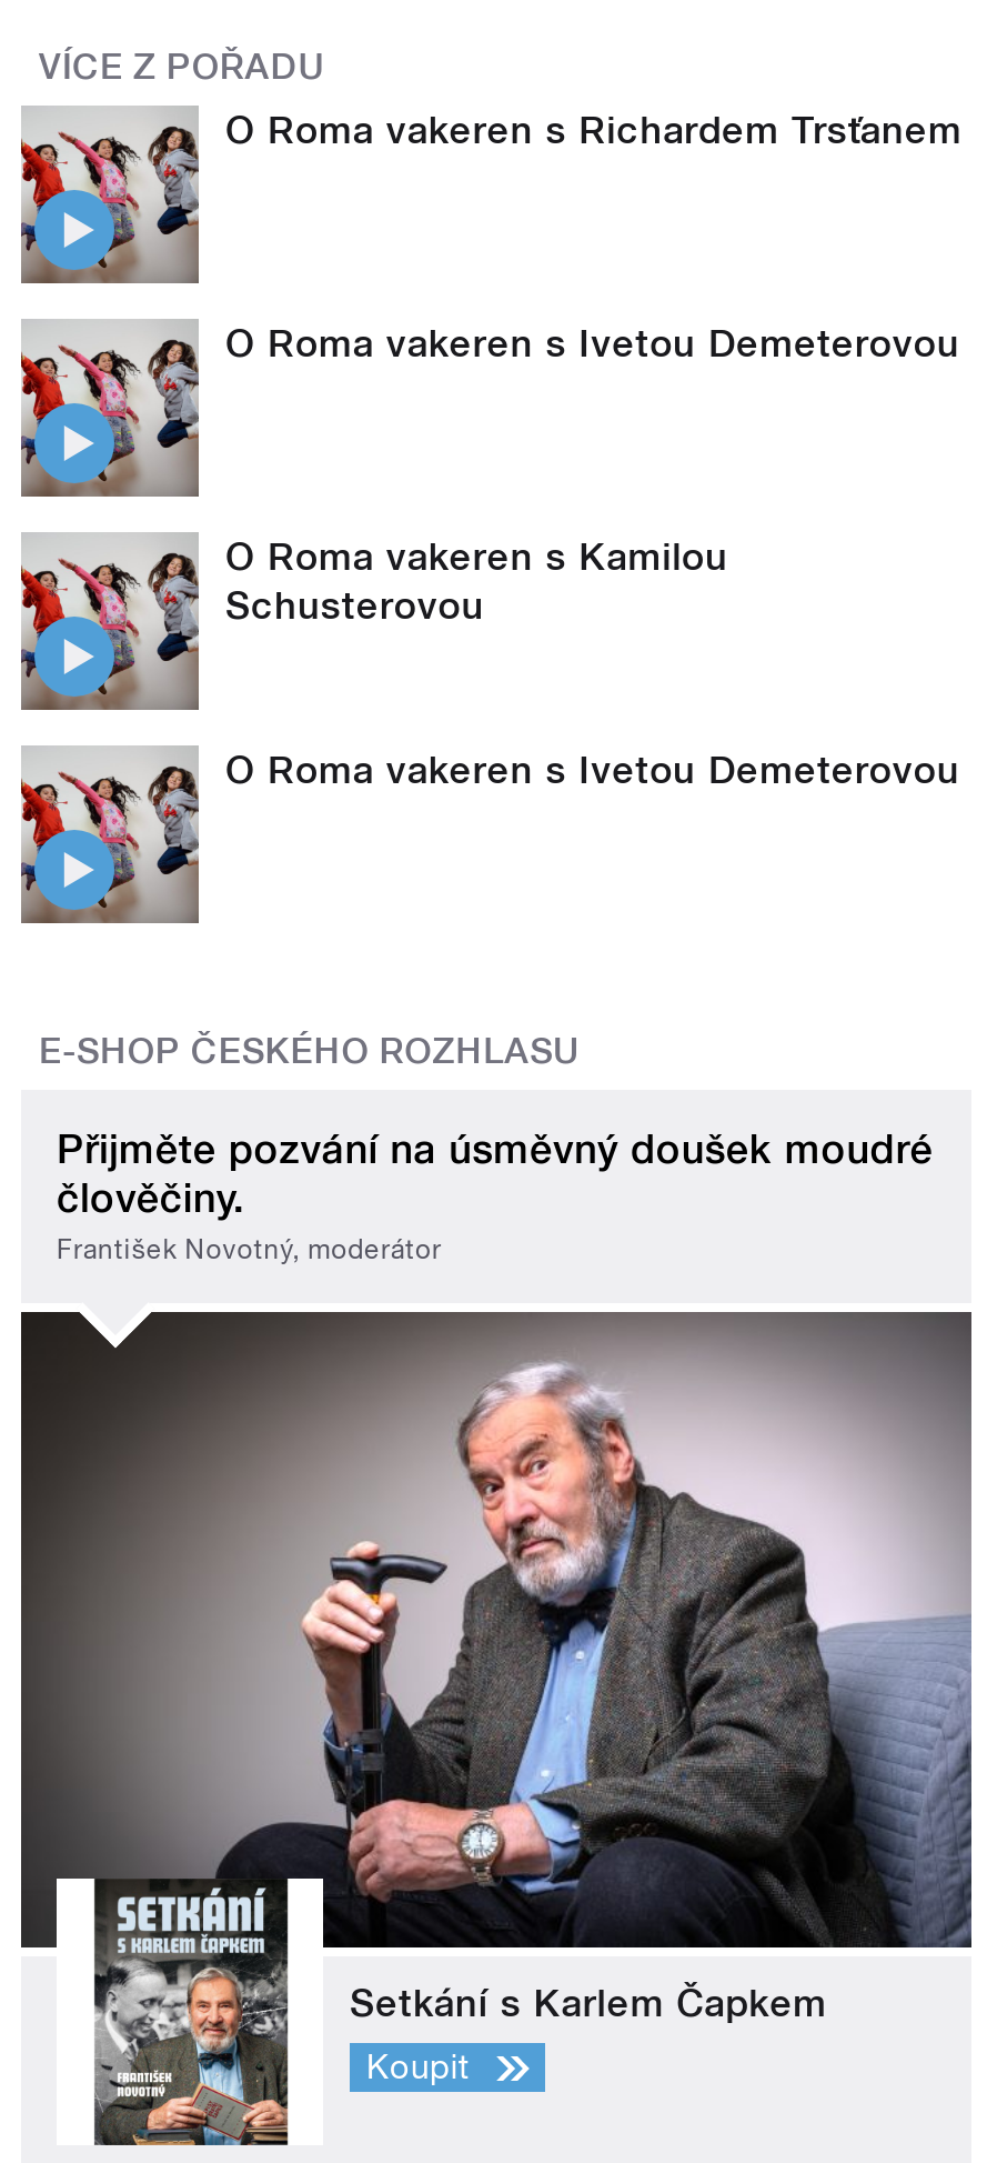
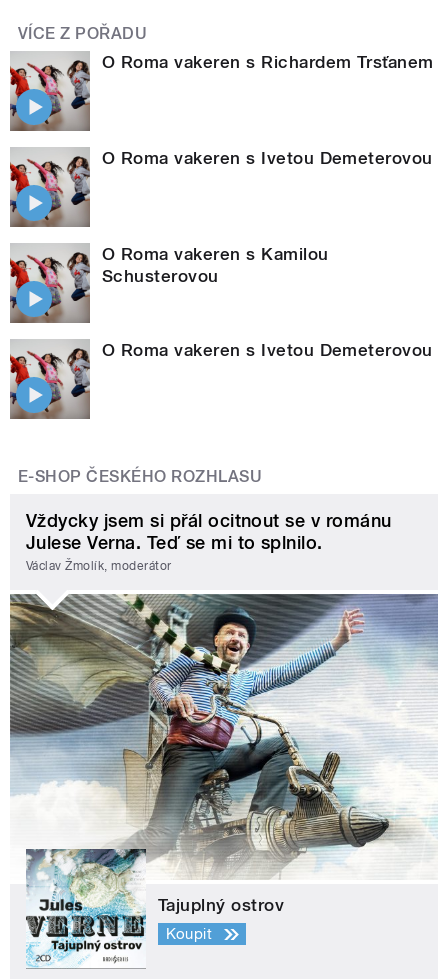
- Přijměte pozvání na úsměvný doušek moudré
- člověčiny.
- František Novotný, moderátor
+ Vždycky jsem si přál ocitnout se v románu
+ Julese Verna. Teď se mi to splnilo.
+ Václav Žmolík, moderátor

- [image]
- Setkání s Karlem Čapkem
+ [image]
+ Tajuplný ostrov
